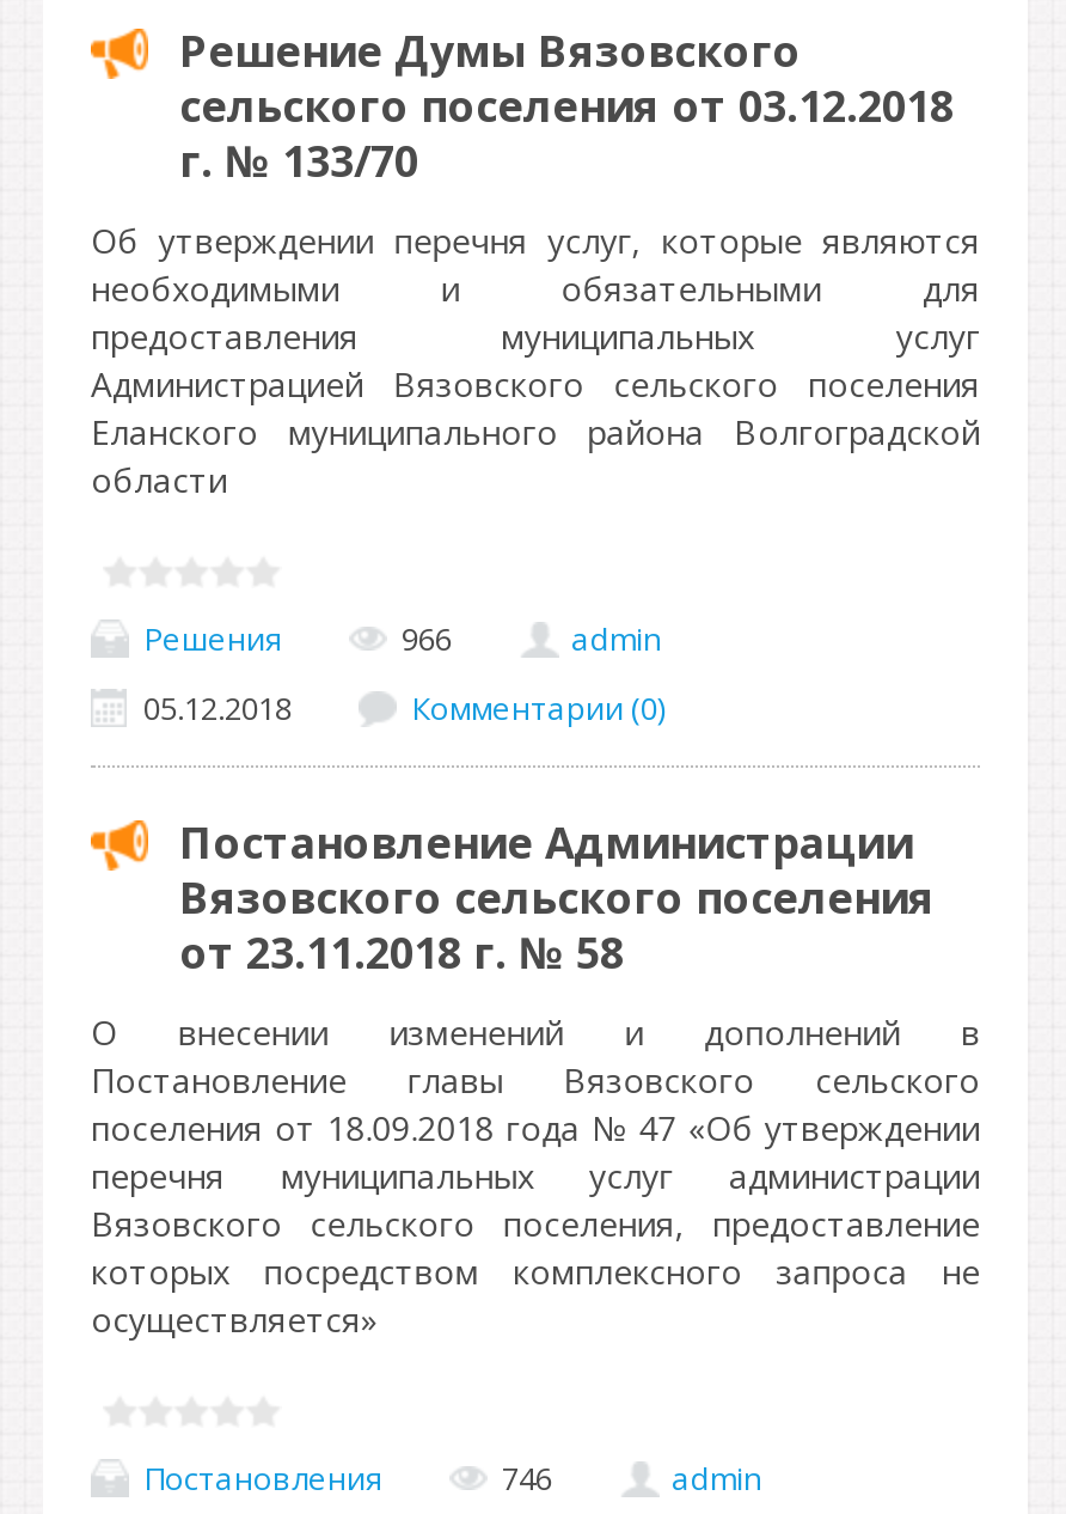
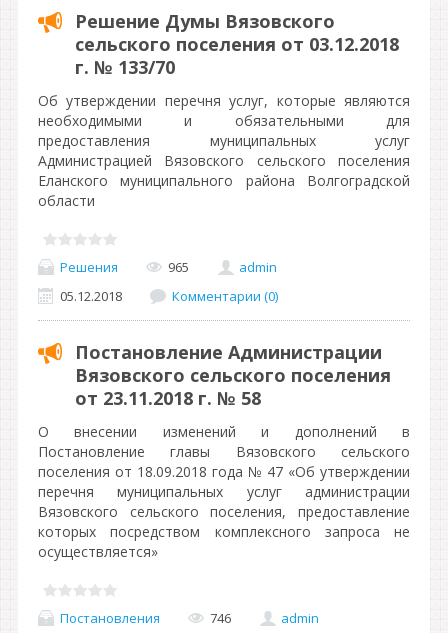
- 966
+ 965
